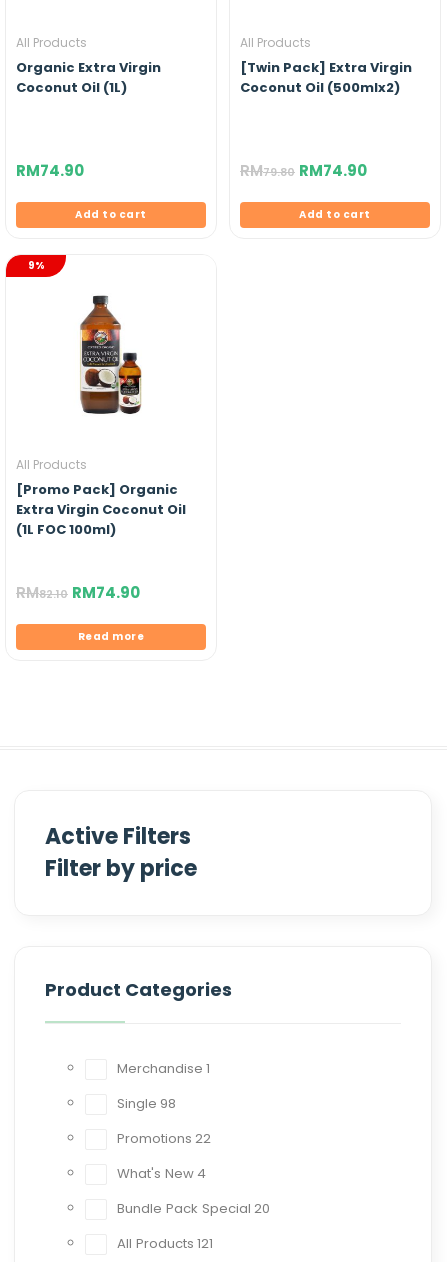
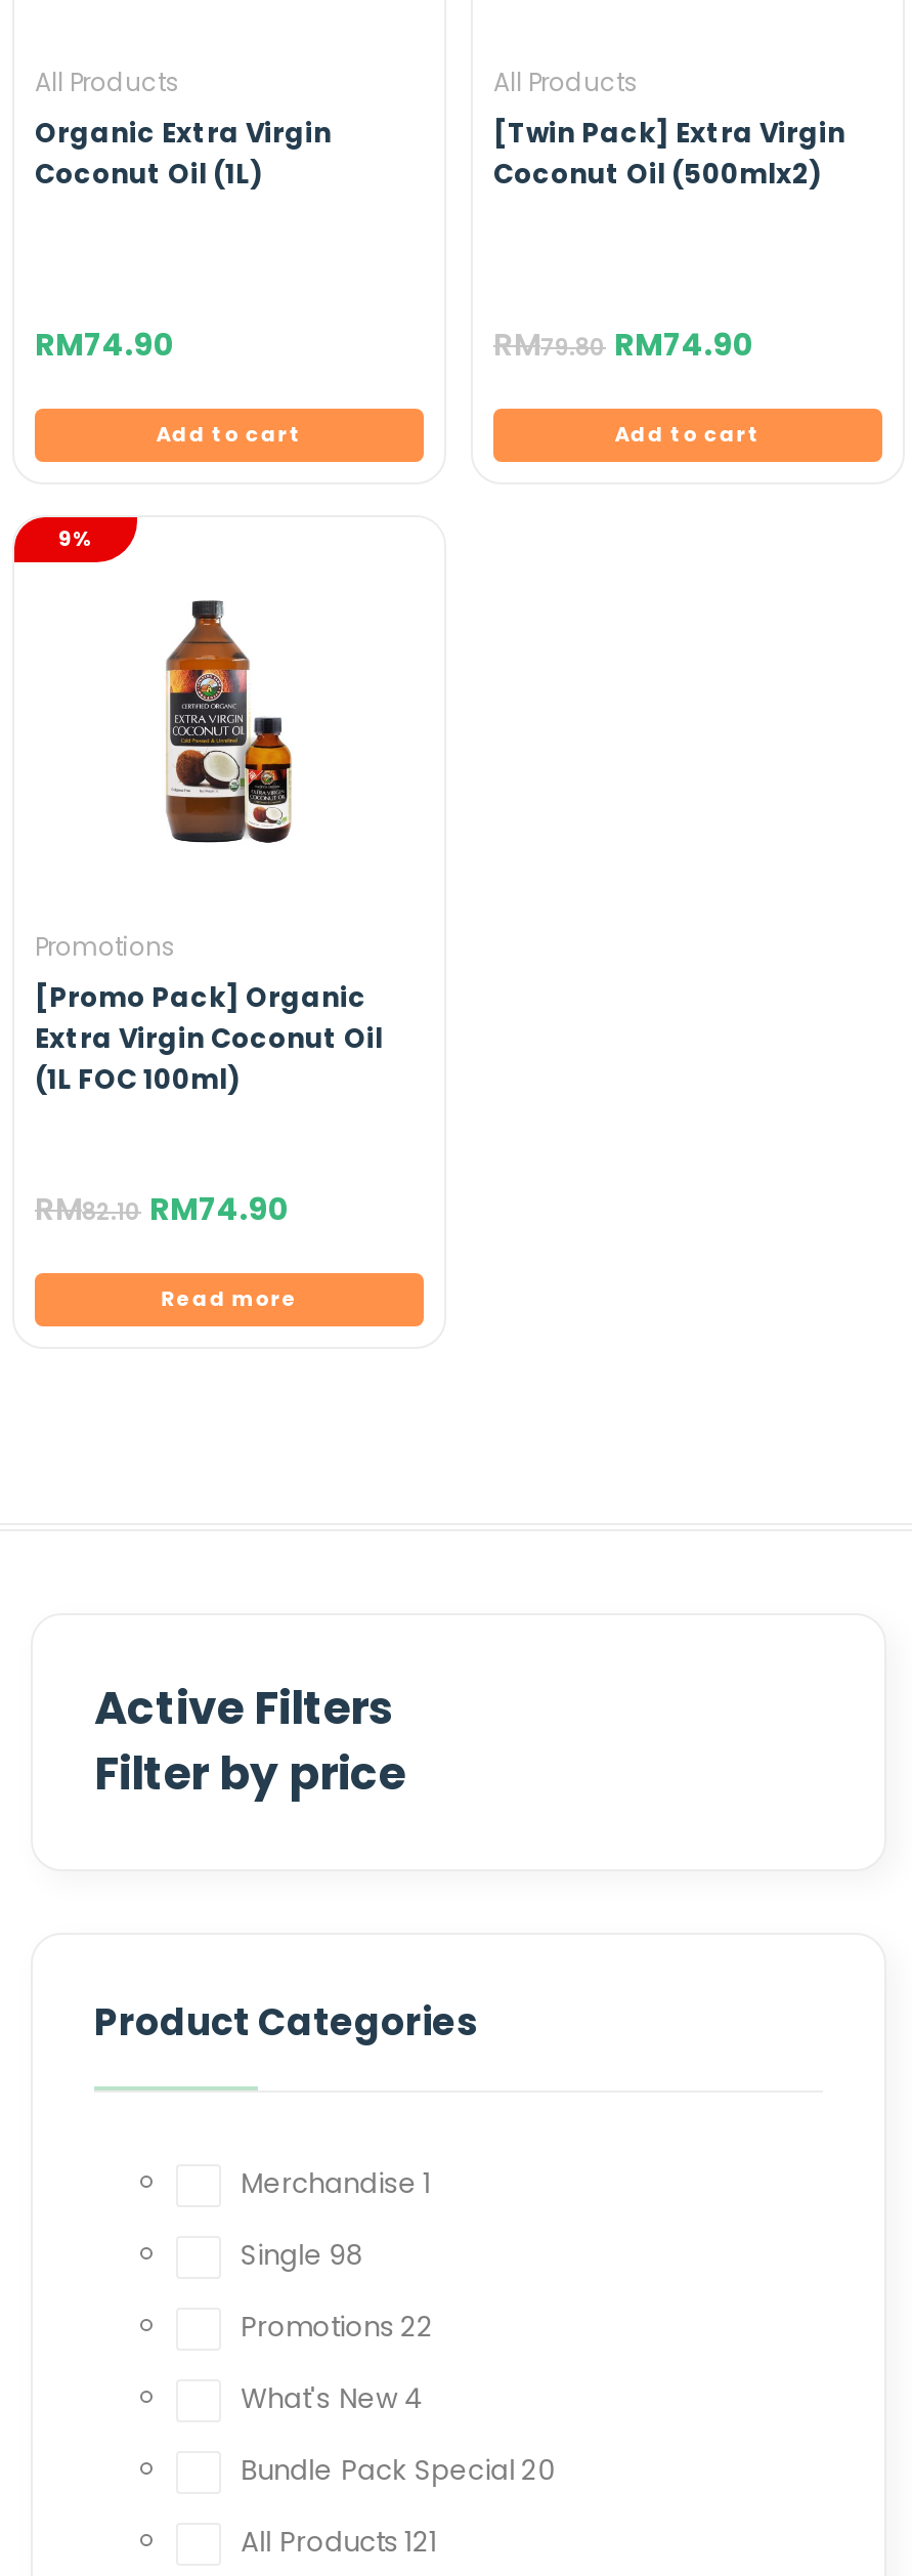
- All Products
+ Promotions
